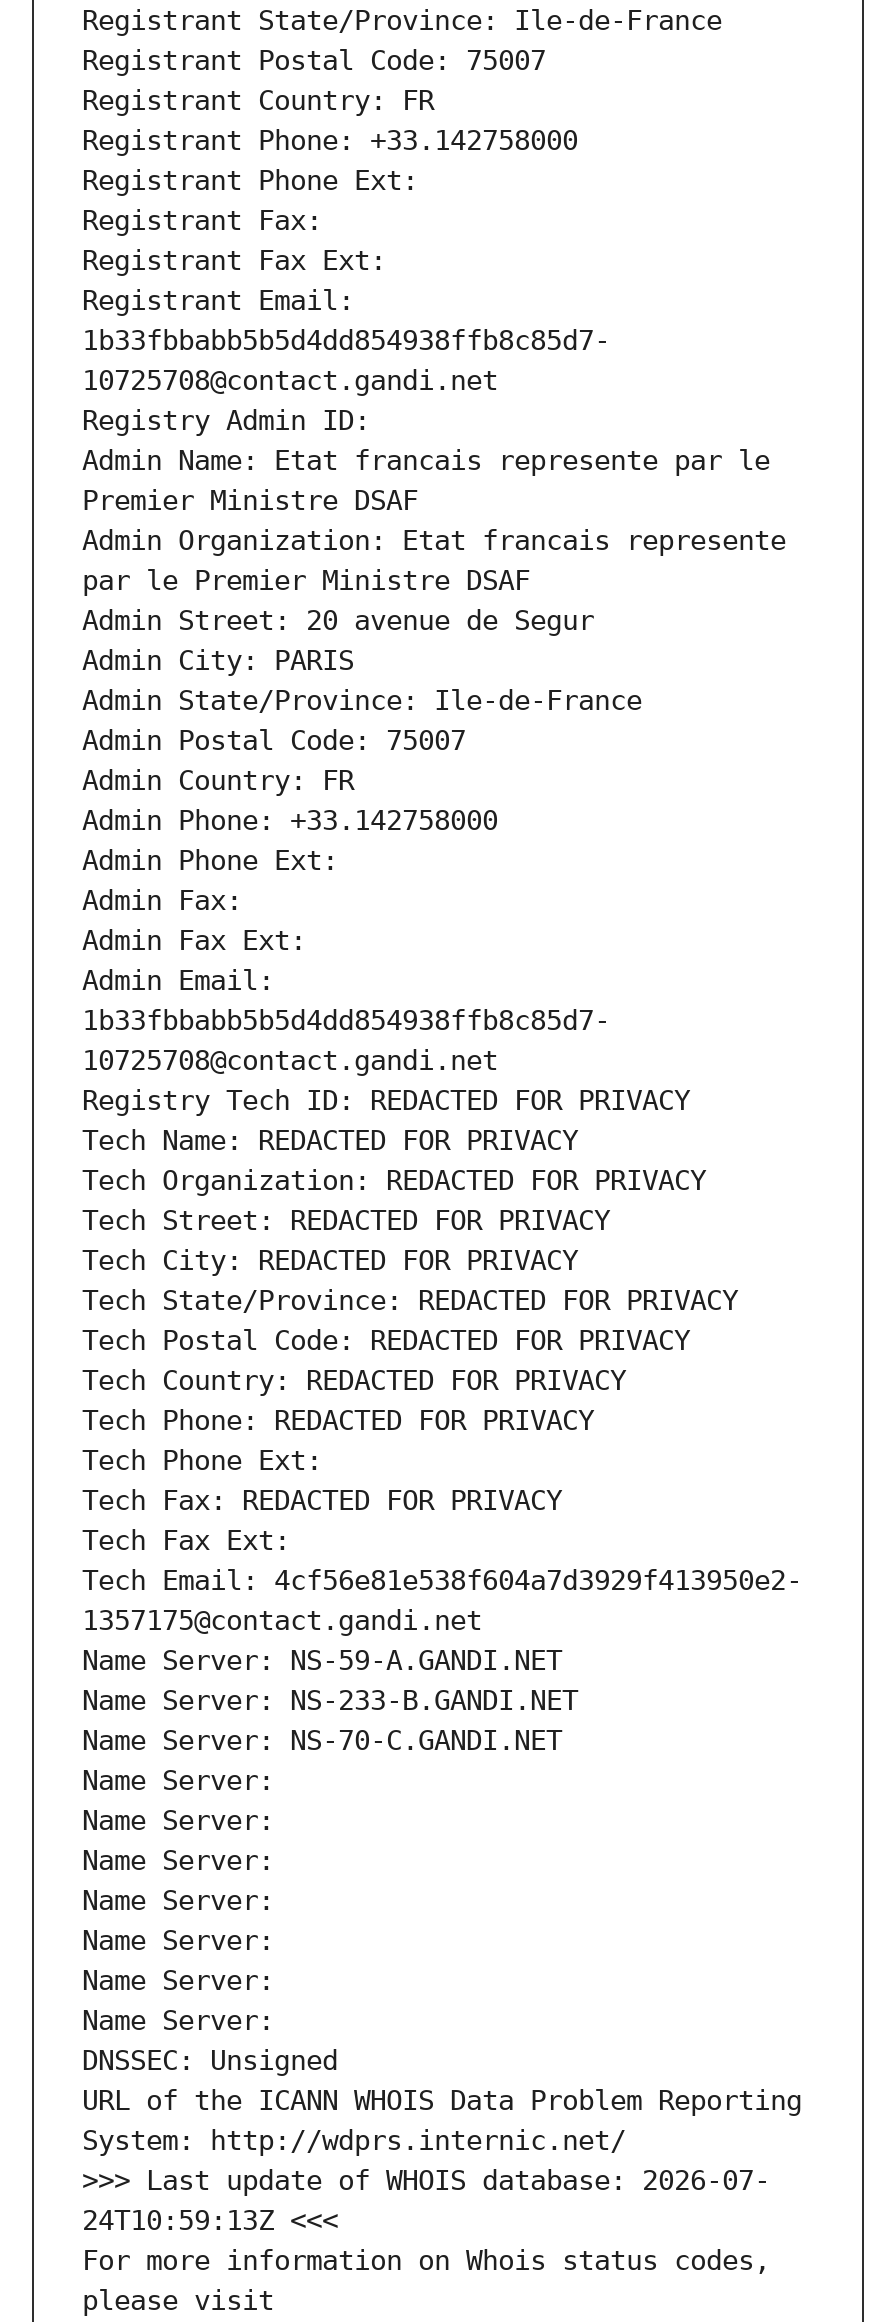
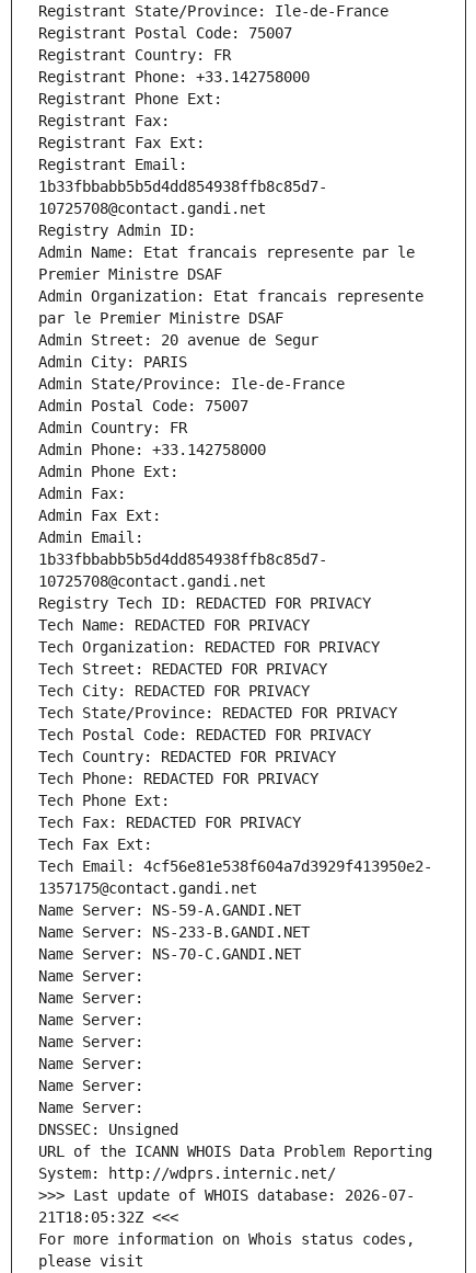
- 24T10:59:13Z <<<
+ 21T18:05:32Z <<<
